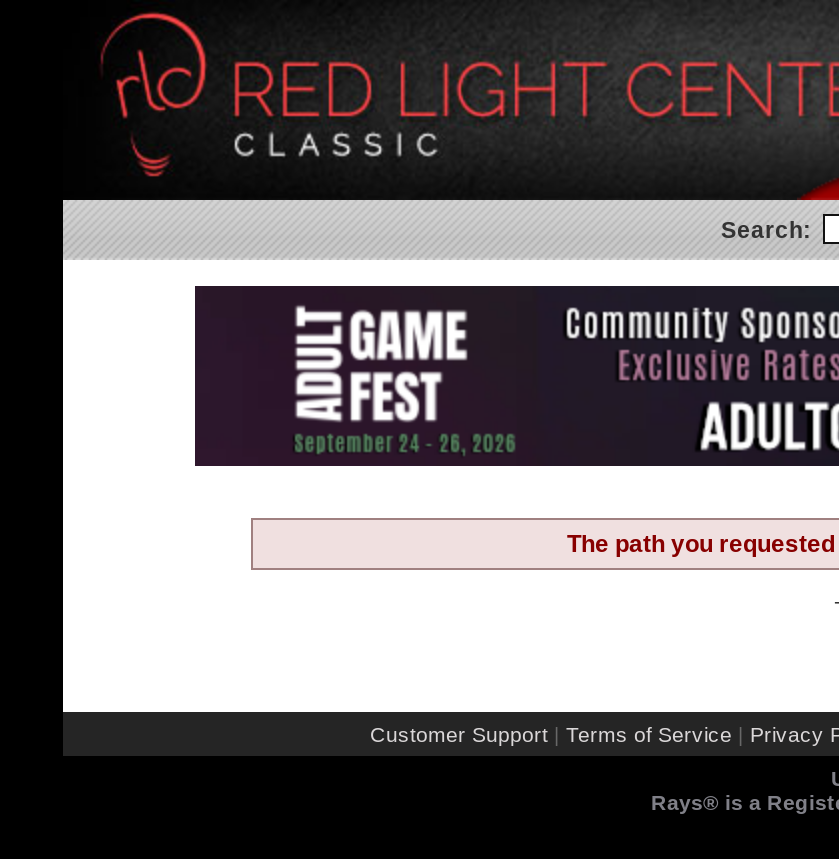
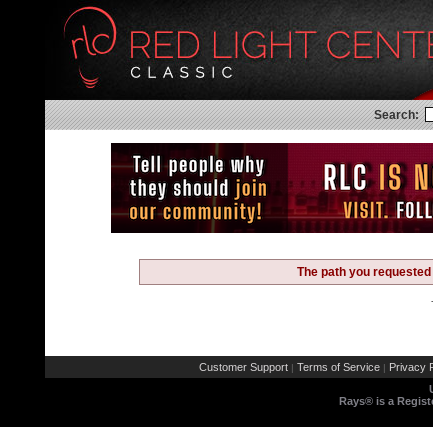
- [image]
+ [image]
